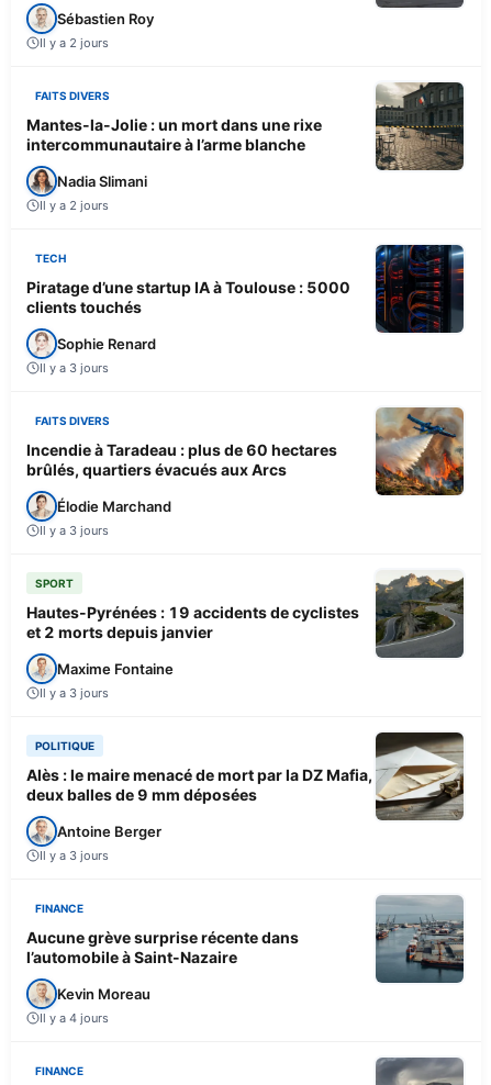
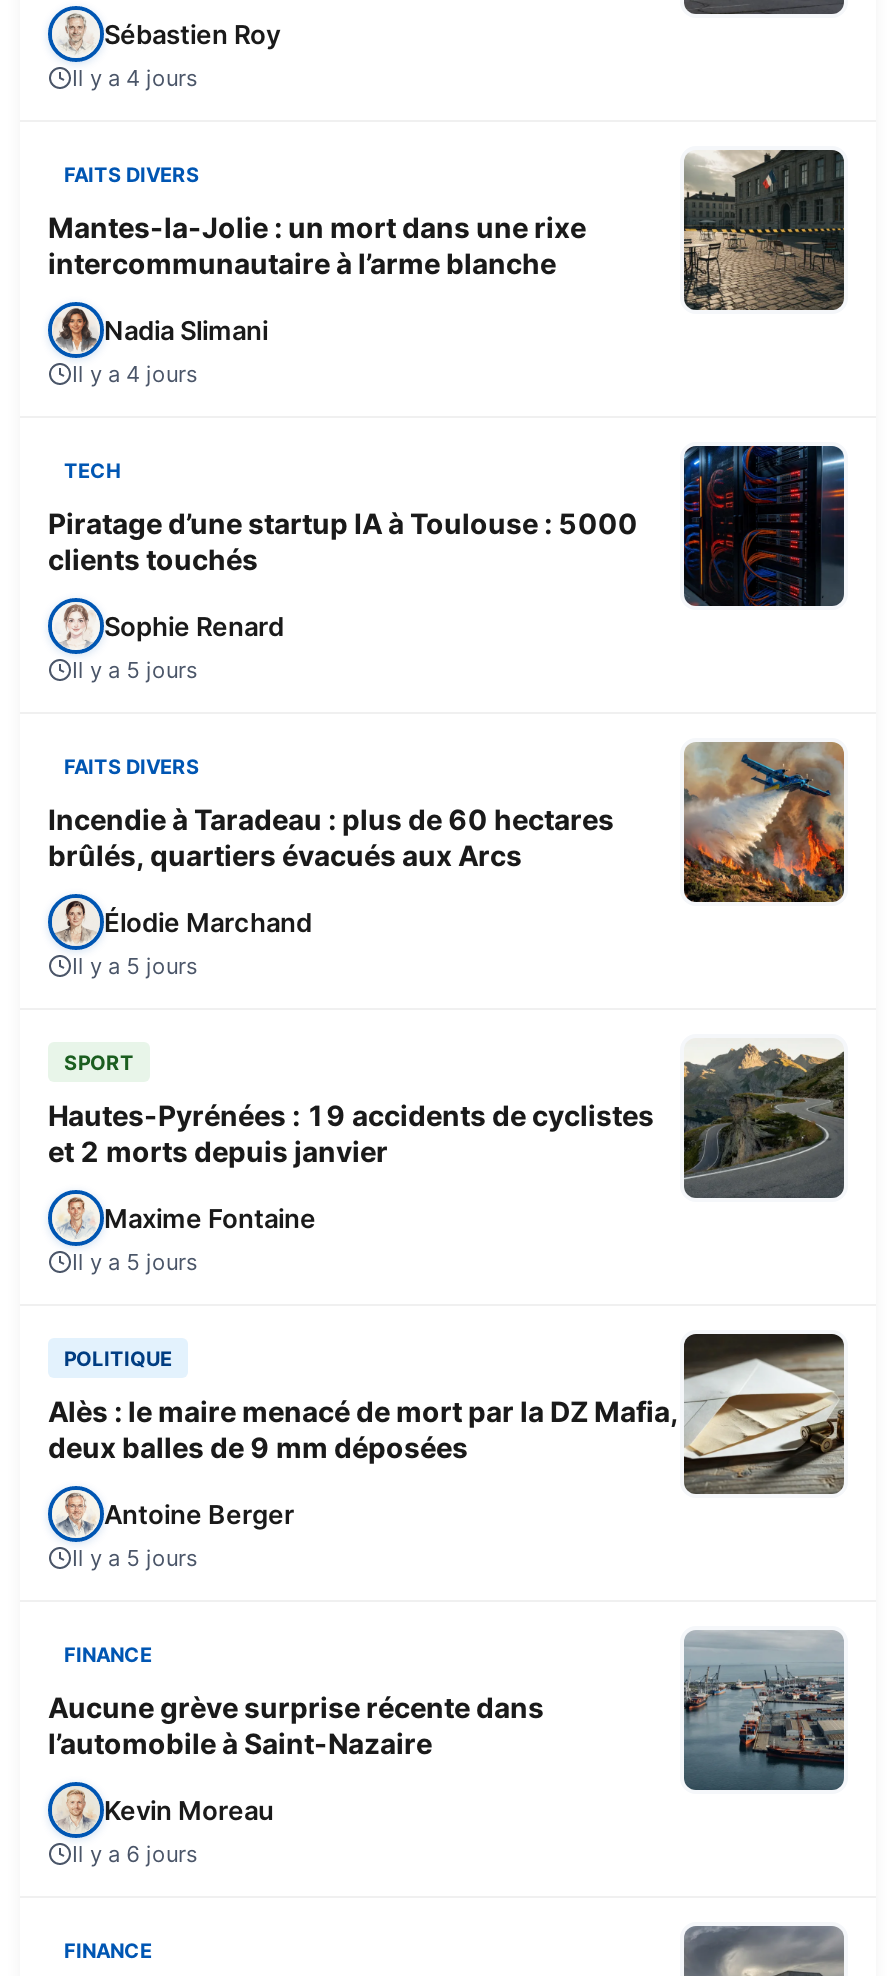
- Il y a 2 jours
+ Il y a 4 jours

- Il y a 2 jours
+ Il y a 4 jours

- Il y a 3 jours
+ Il y a 5 jours

- Il y a 3 jours
+ Il y a 5 jours

- Il y a 3 jours
+ Il y a 5 jours

- Il y a 3 jours
+ Il y a 5 jours

- Il y a 4 jours
+ Il y a 6 jours
